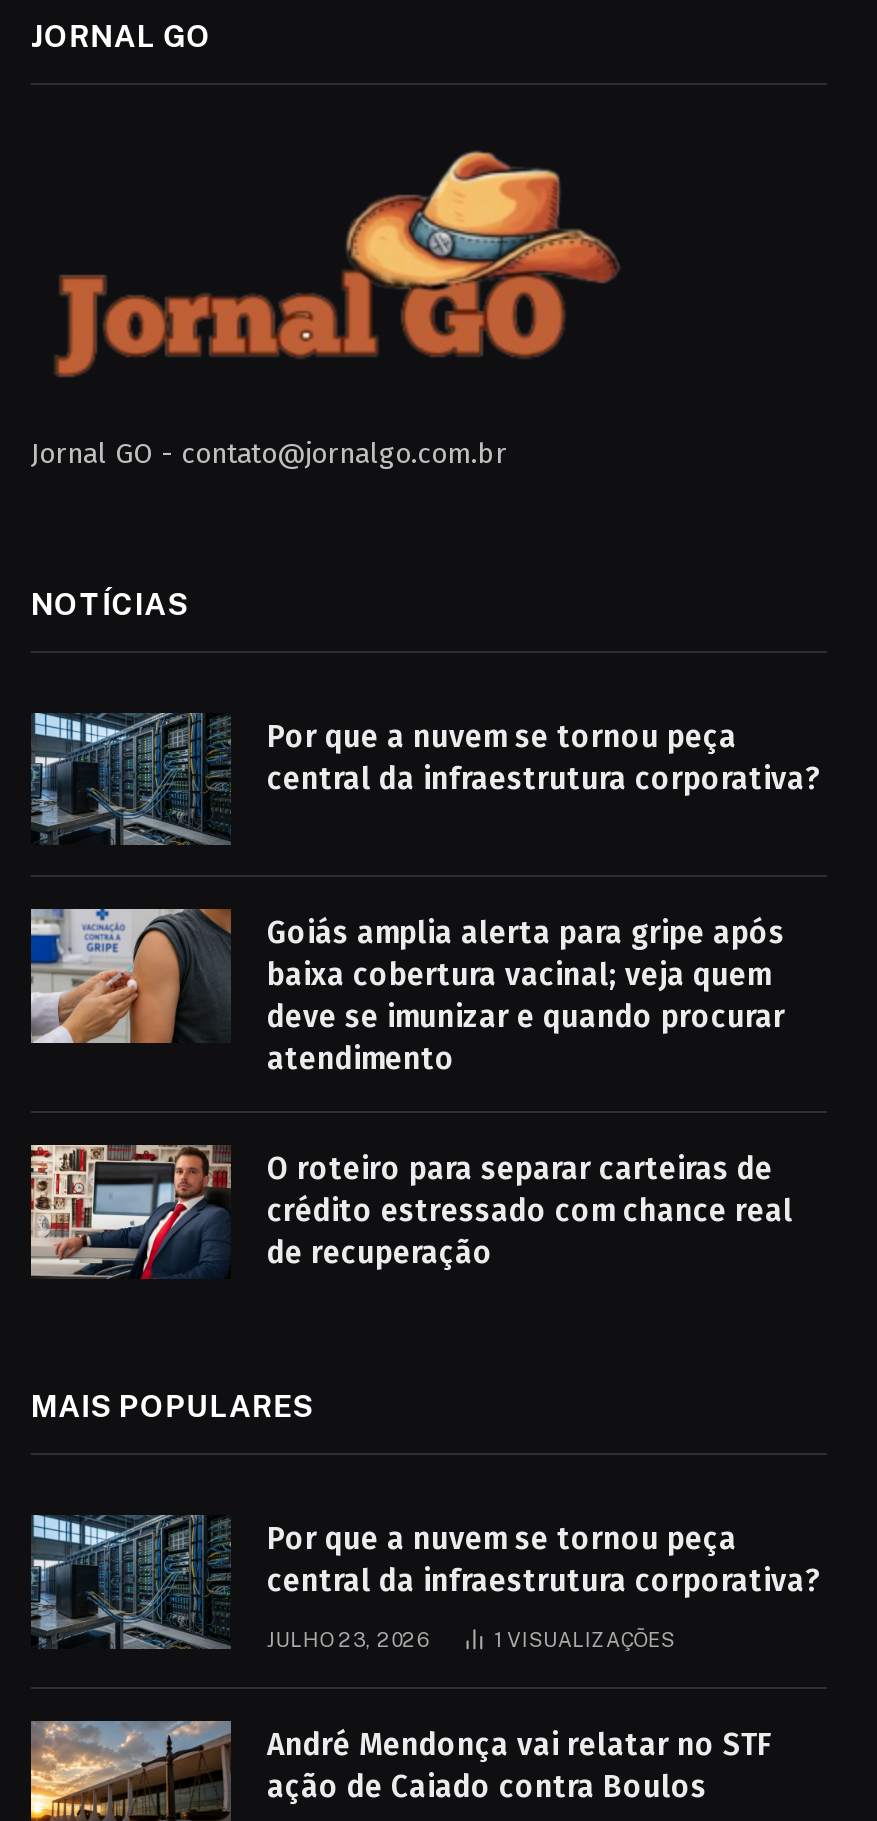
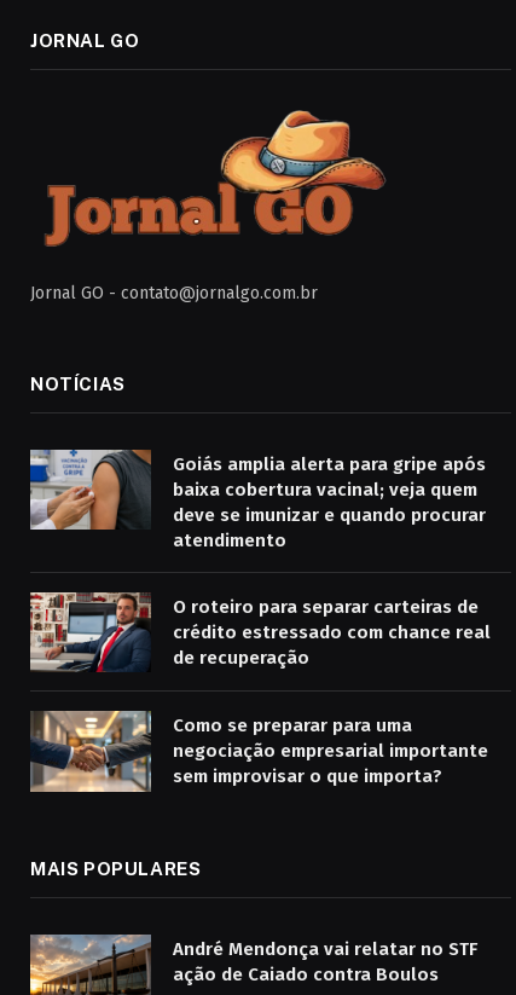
- [image]
- Por que a nuvem se tornou peça
- central da infraestrutura corporativa?

+ [image]
+ Como se preparar para uma
+ negociação empresarial importante
+ sem improvisar o que importa?

- [image]
- Por que a nuvem se tornou peça
- central da infraestrutura corporativa?
- JULHO 23, 2026
- 1 VISUALIZAÇÕES
